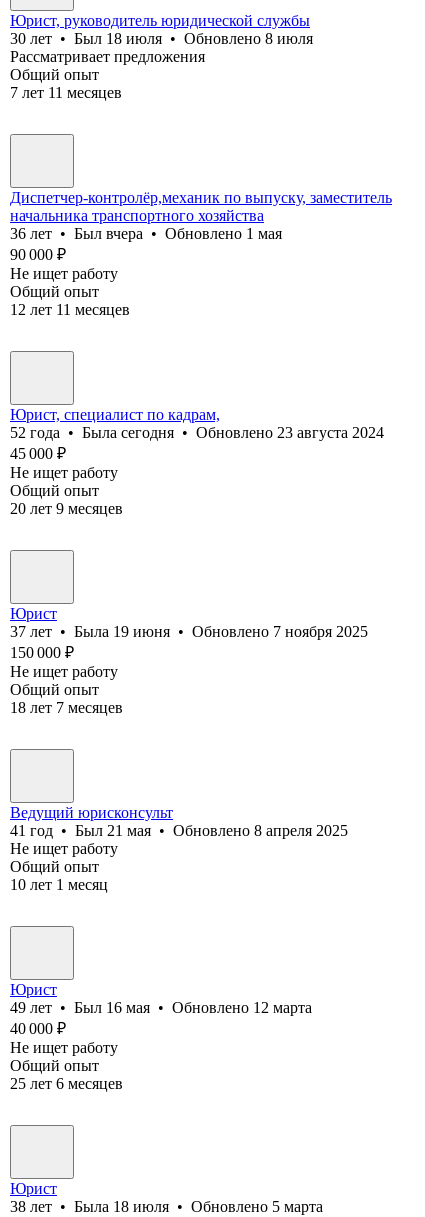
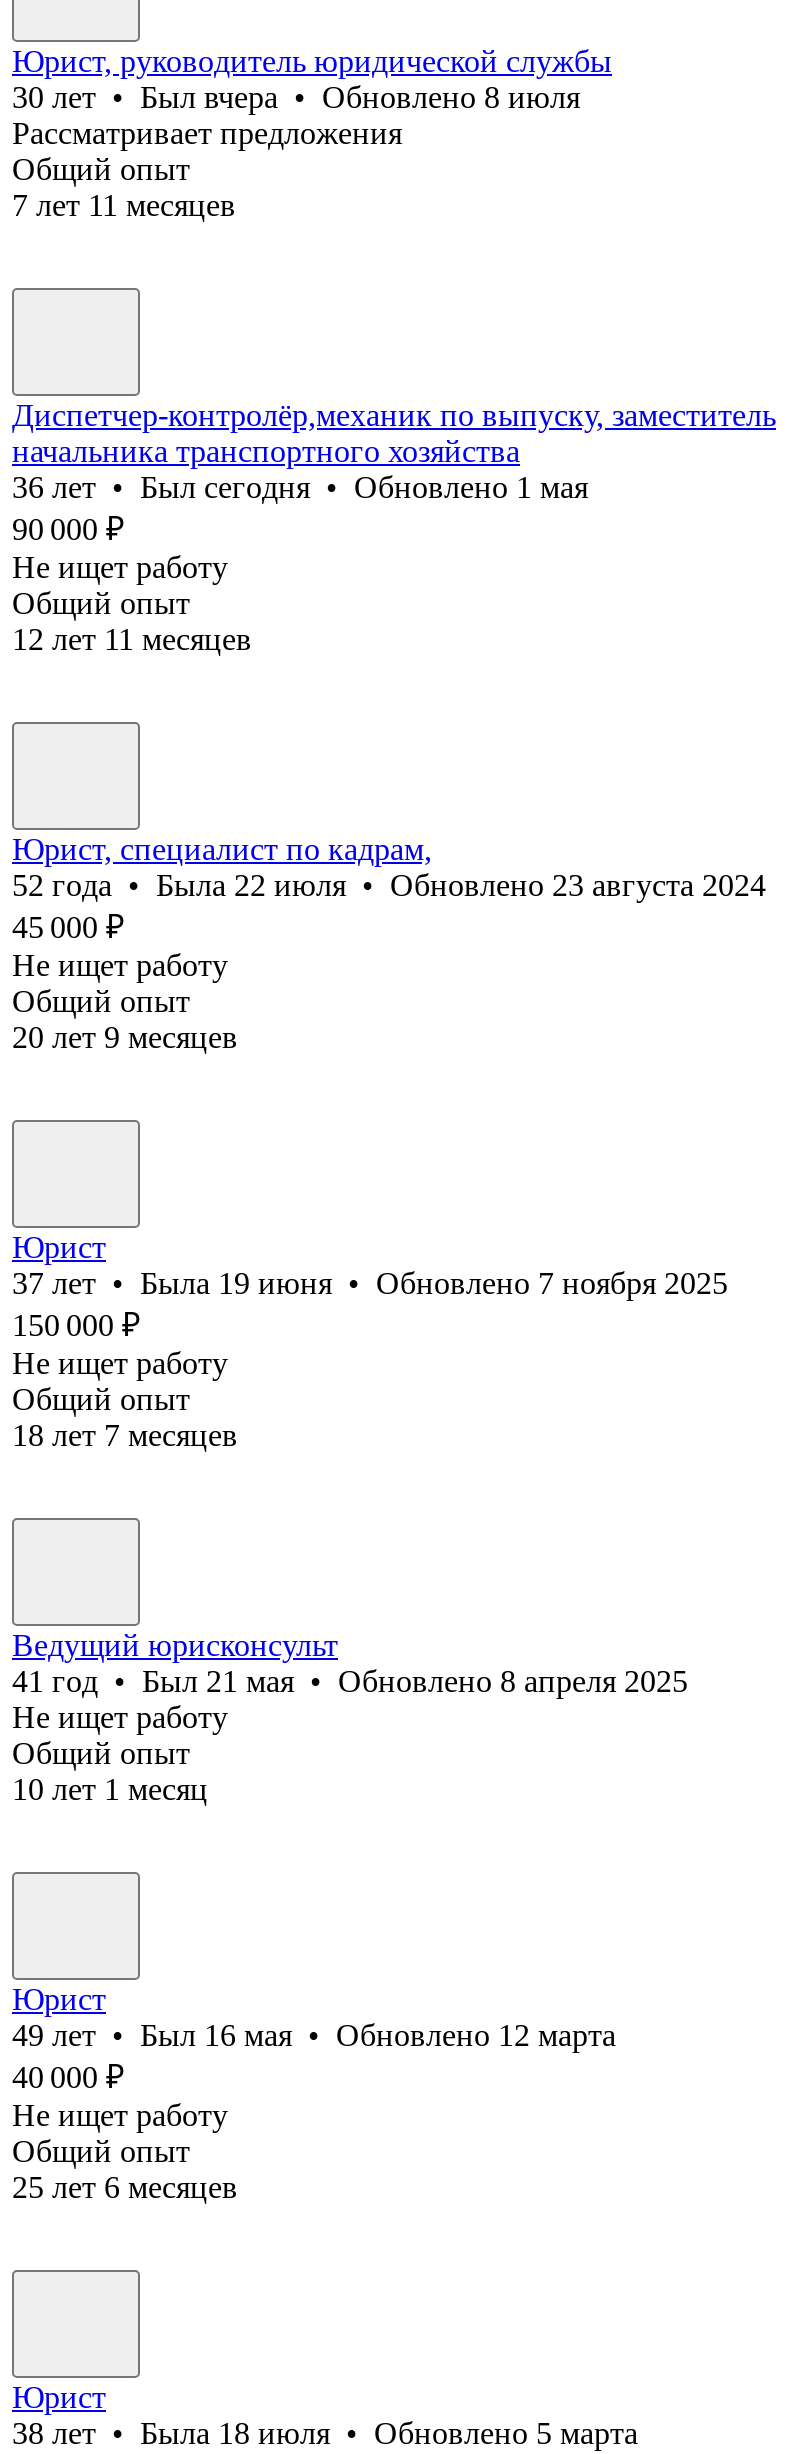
- 30 лет • Был 18 июля • Обновлено 8 июля
+ 30 лет • Был вчера • Обновлено 8 июля

- 36 лет • Был вчера • Обновлено 1 мая
+ 36 лет • Был сегодня • Обновлено 1 мая

- 52 года • Была сегодня • Обновлено 23 августа 2024
+ 52 года • Была 22 июля • Обновлено 23 августа 2024
